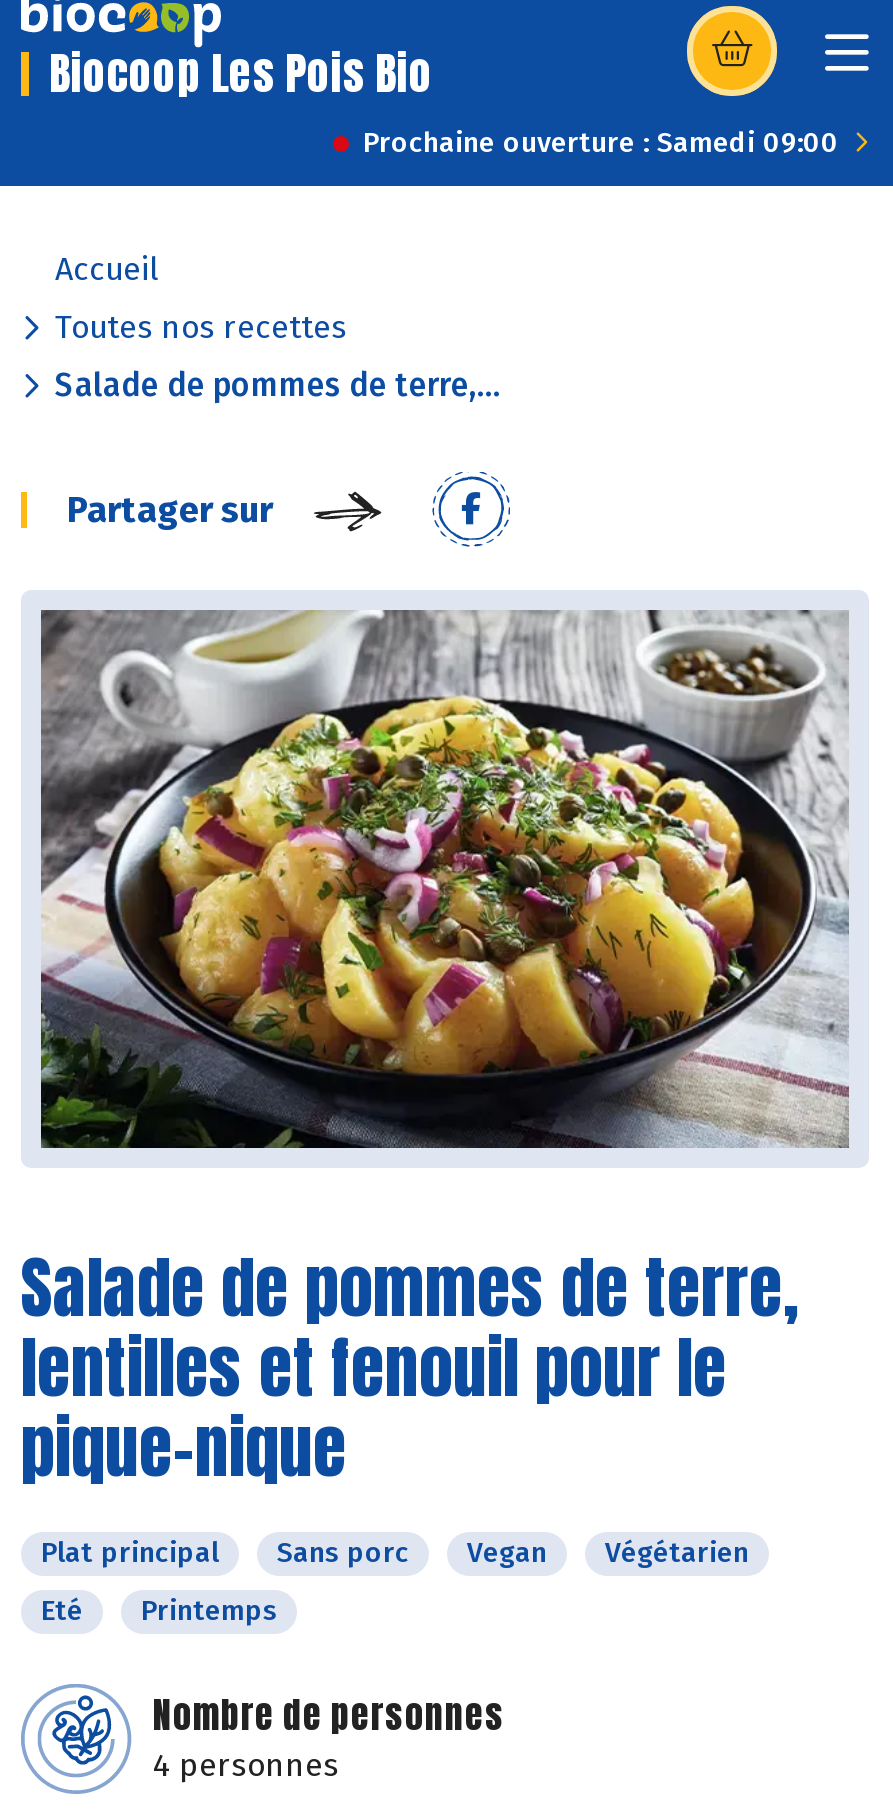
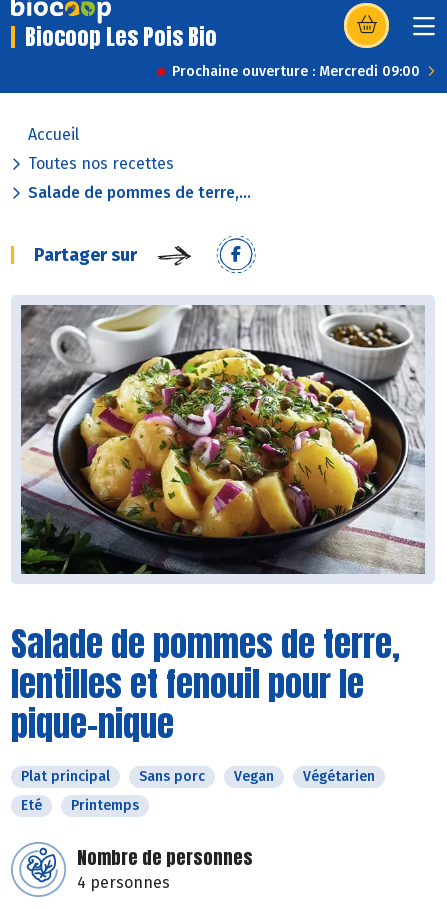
- Prochaine ouverture : Samedi 09:00
+ Prochaine ouverture : Mercredi 09:00
